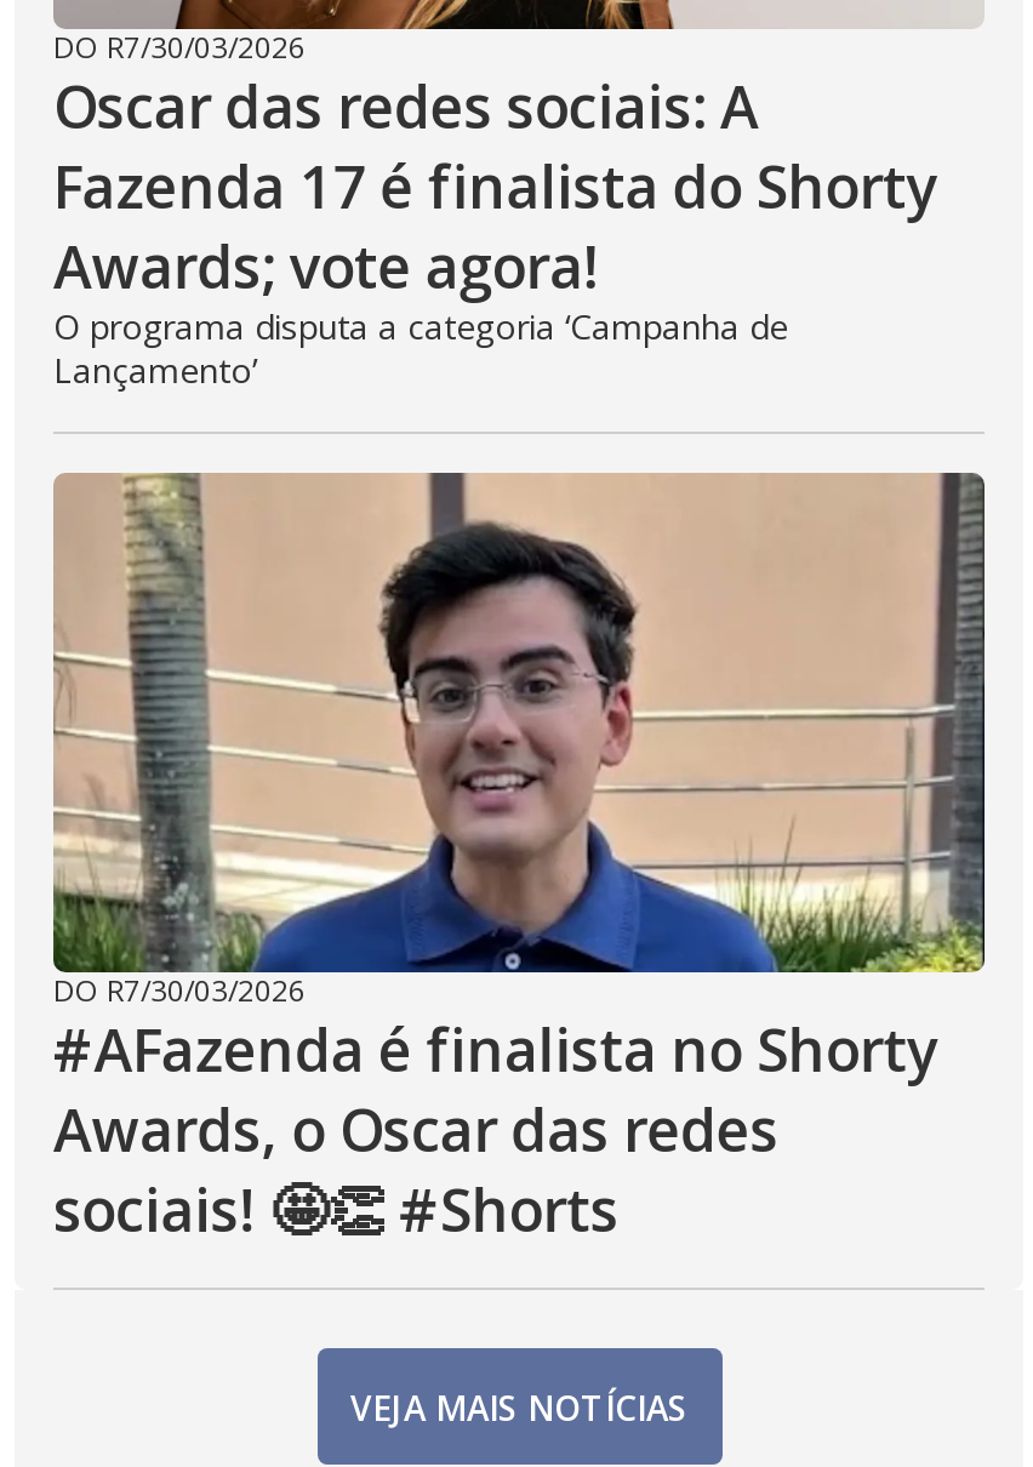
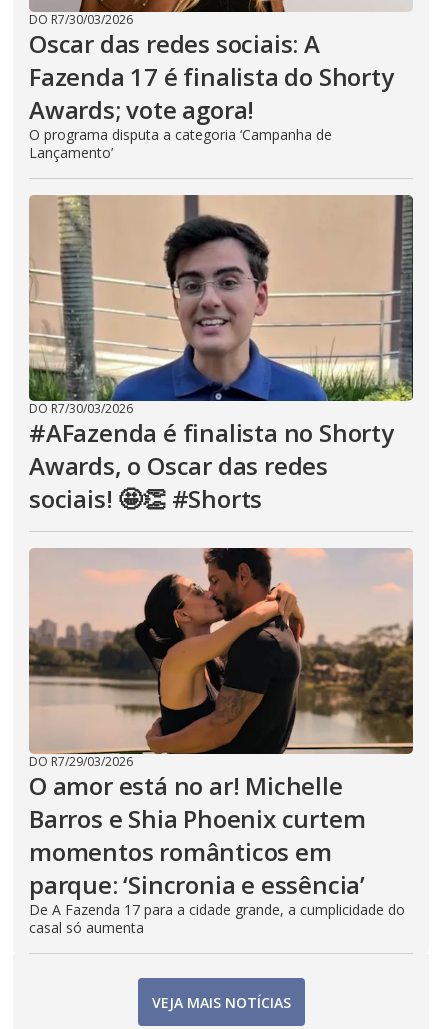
+ [image]
+ DO R7/29/03/2026
+ O amor está no ar! Michelle
+ Barros e Shia Phoenix curtem
+ momentos românticos em
+ parque: ‘Sincronia e essência’
+ De A Fazenda 17 para a cidade grande, a cumplicidade do
+ casal só aumenta
